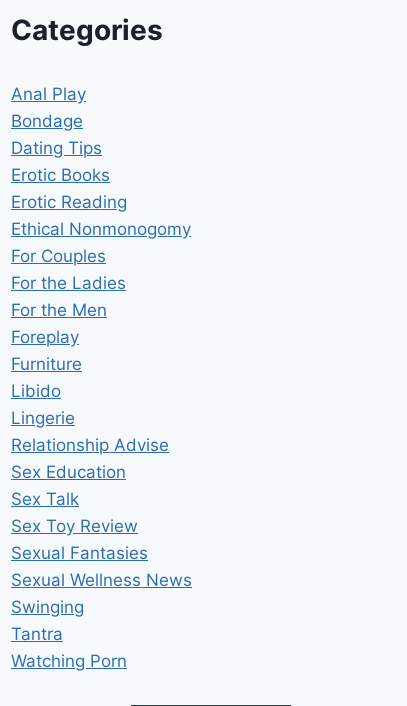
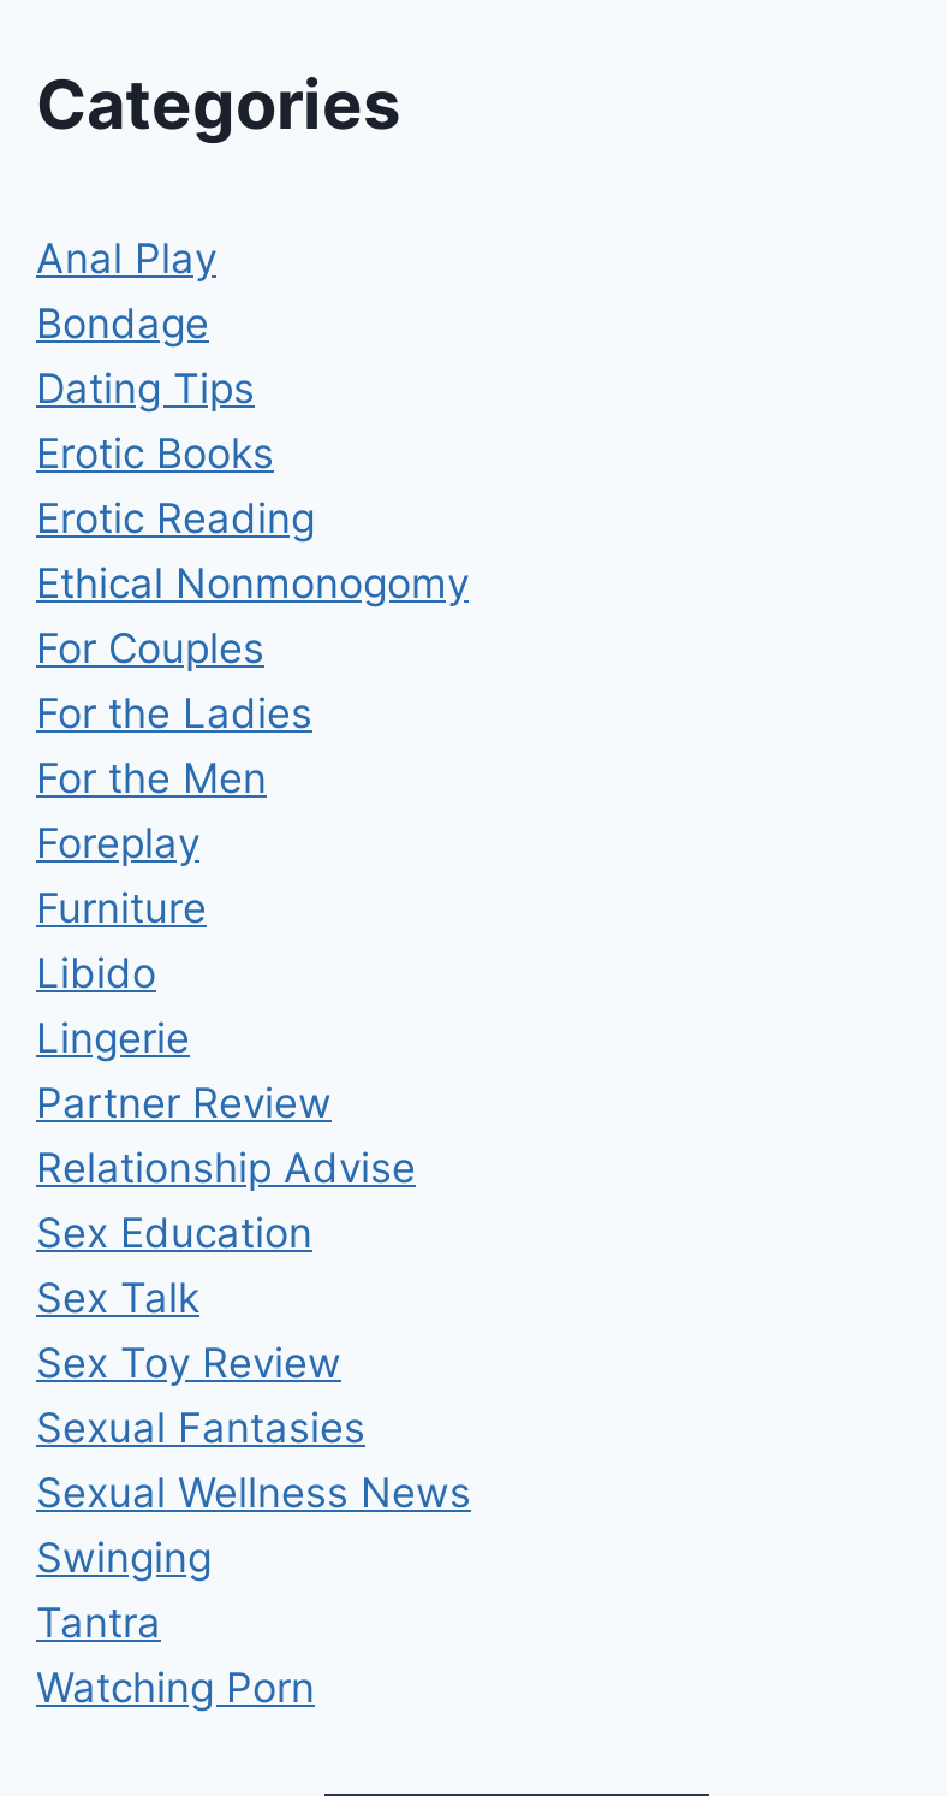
+ Partner Review
